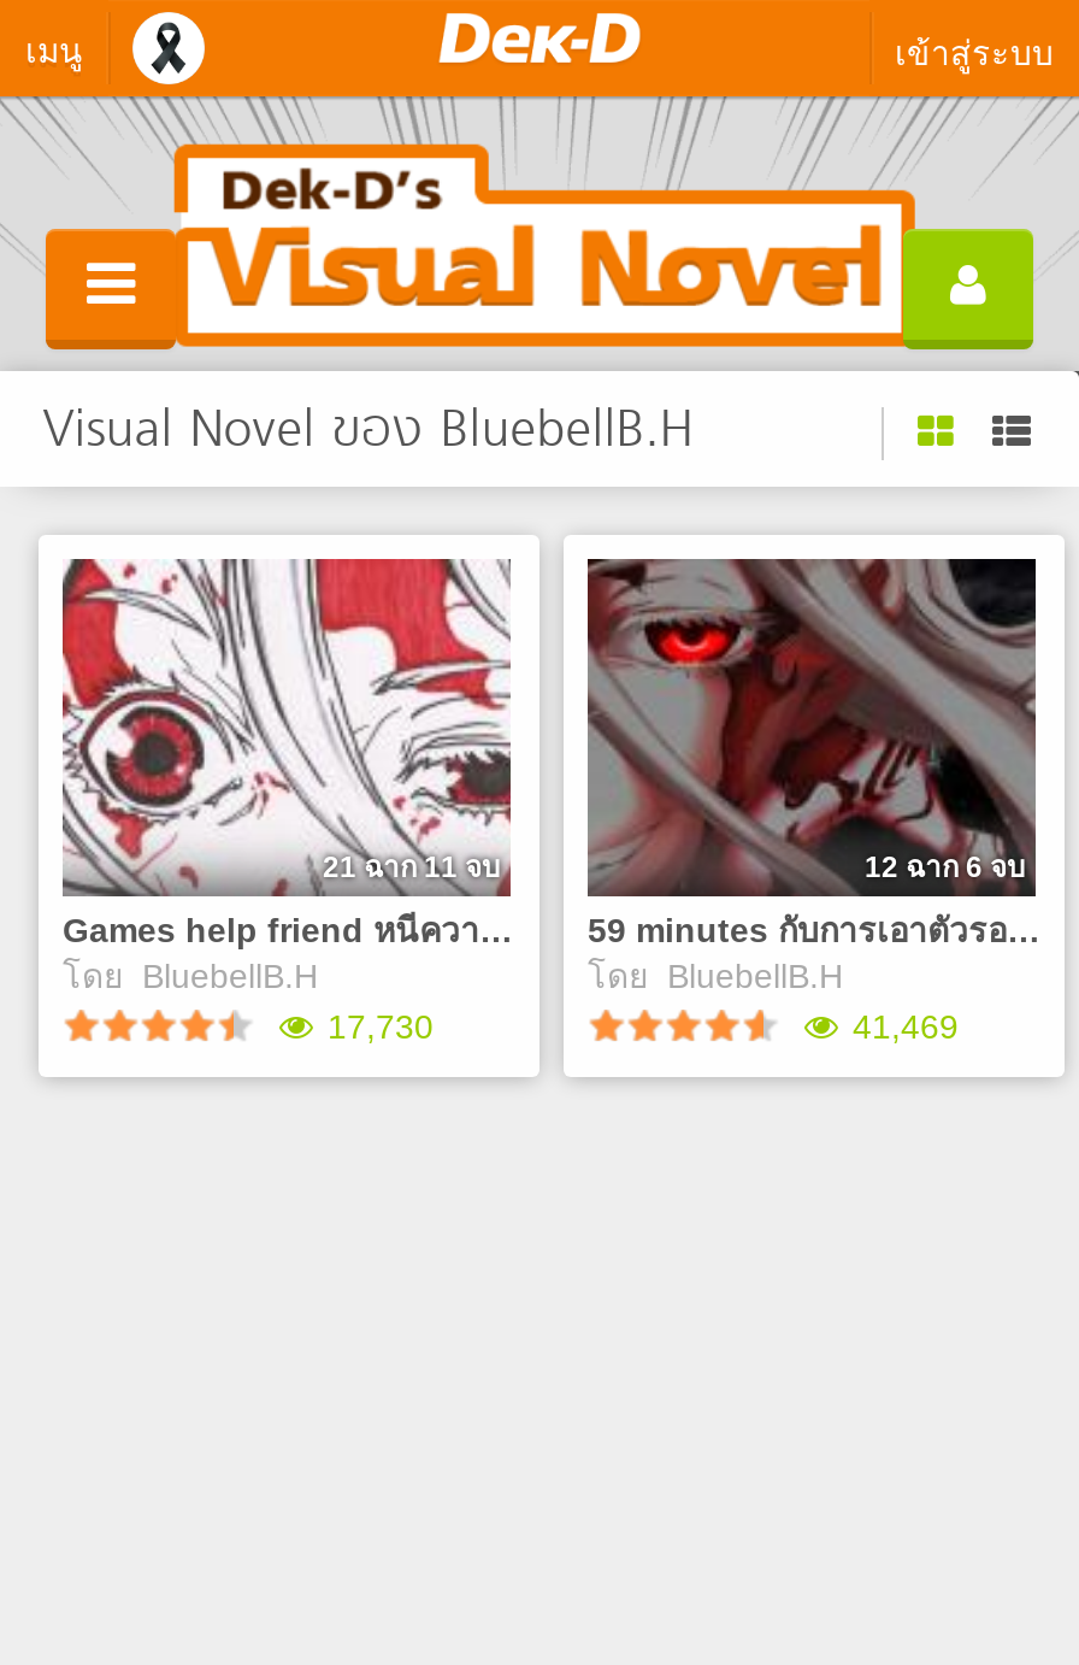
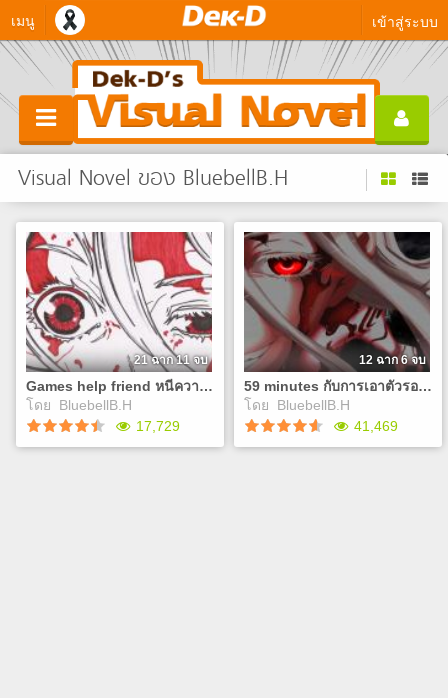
- 17,730
+ 17,729
